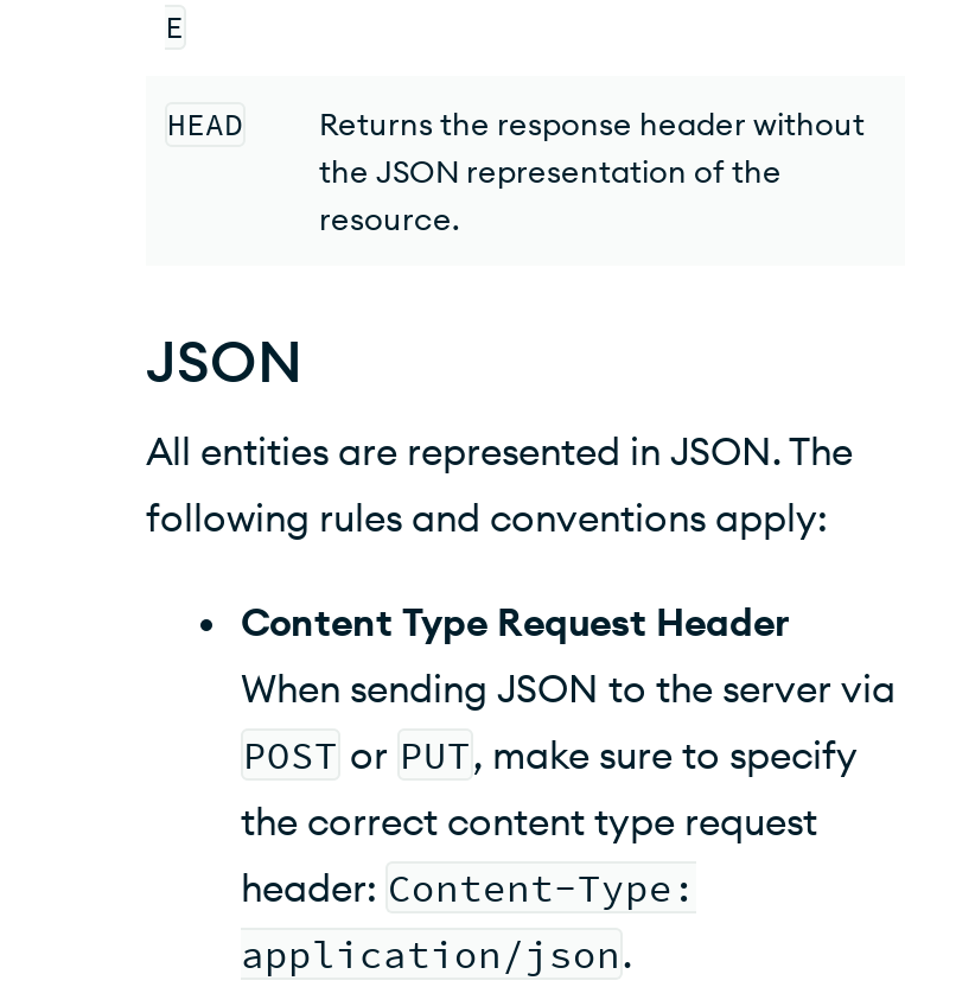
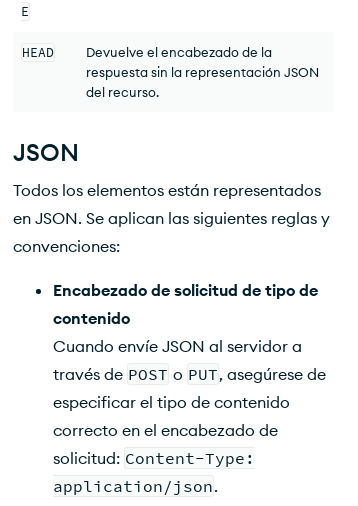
- Returns the response header without
- the JSON representation of the
- resource.
+ Devuelve el encabezado de la
+ respuesta sin la representación JSON
+ del recurso.

- All entities are represented in JSON. The
- following rules and conventions apply:
+ Todos los elementos están representados
+ en JSON. Se aplican las siguientes reglas y
+ convenciones:

- Content Type Request Header
- When sending JSON to the server via
- POST or PUT, make sure to specify
- the correct content type request
- header: Content-Type:
+ Encabezado de solicitud de tipo de
+ contenido
+ Cuando envíe JSON al servidor a
+ través de POST o PUT, asegúrese de
+ especificar el tipo de contenido
+ correcto en el encabezado de
+ solicitud: Content-Type:
